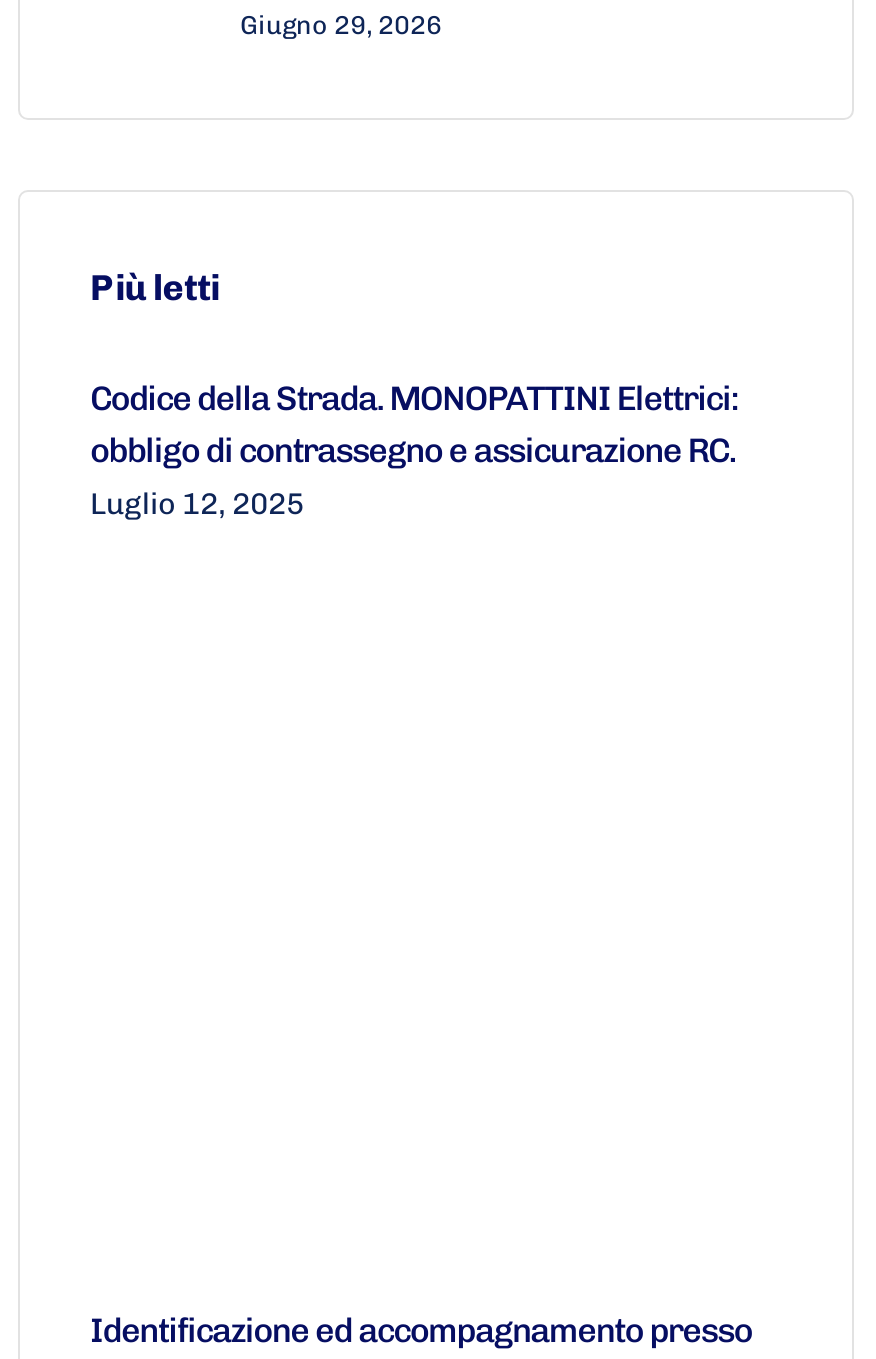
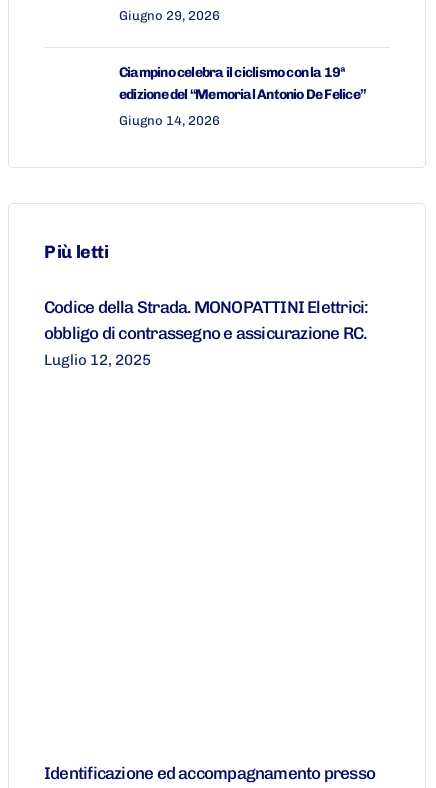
+ Ciampino celebra il ciclismo con la 19ª
+ edizione del “Memorial Antonio De Felice”
+ Giugno 14, 2026
